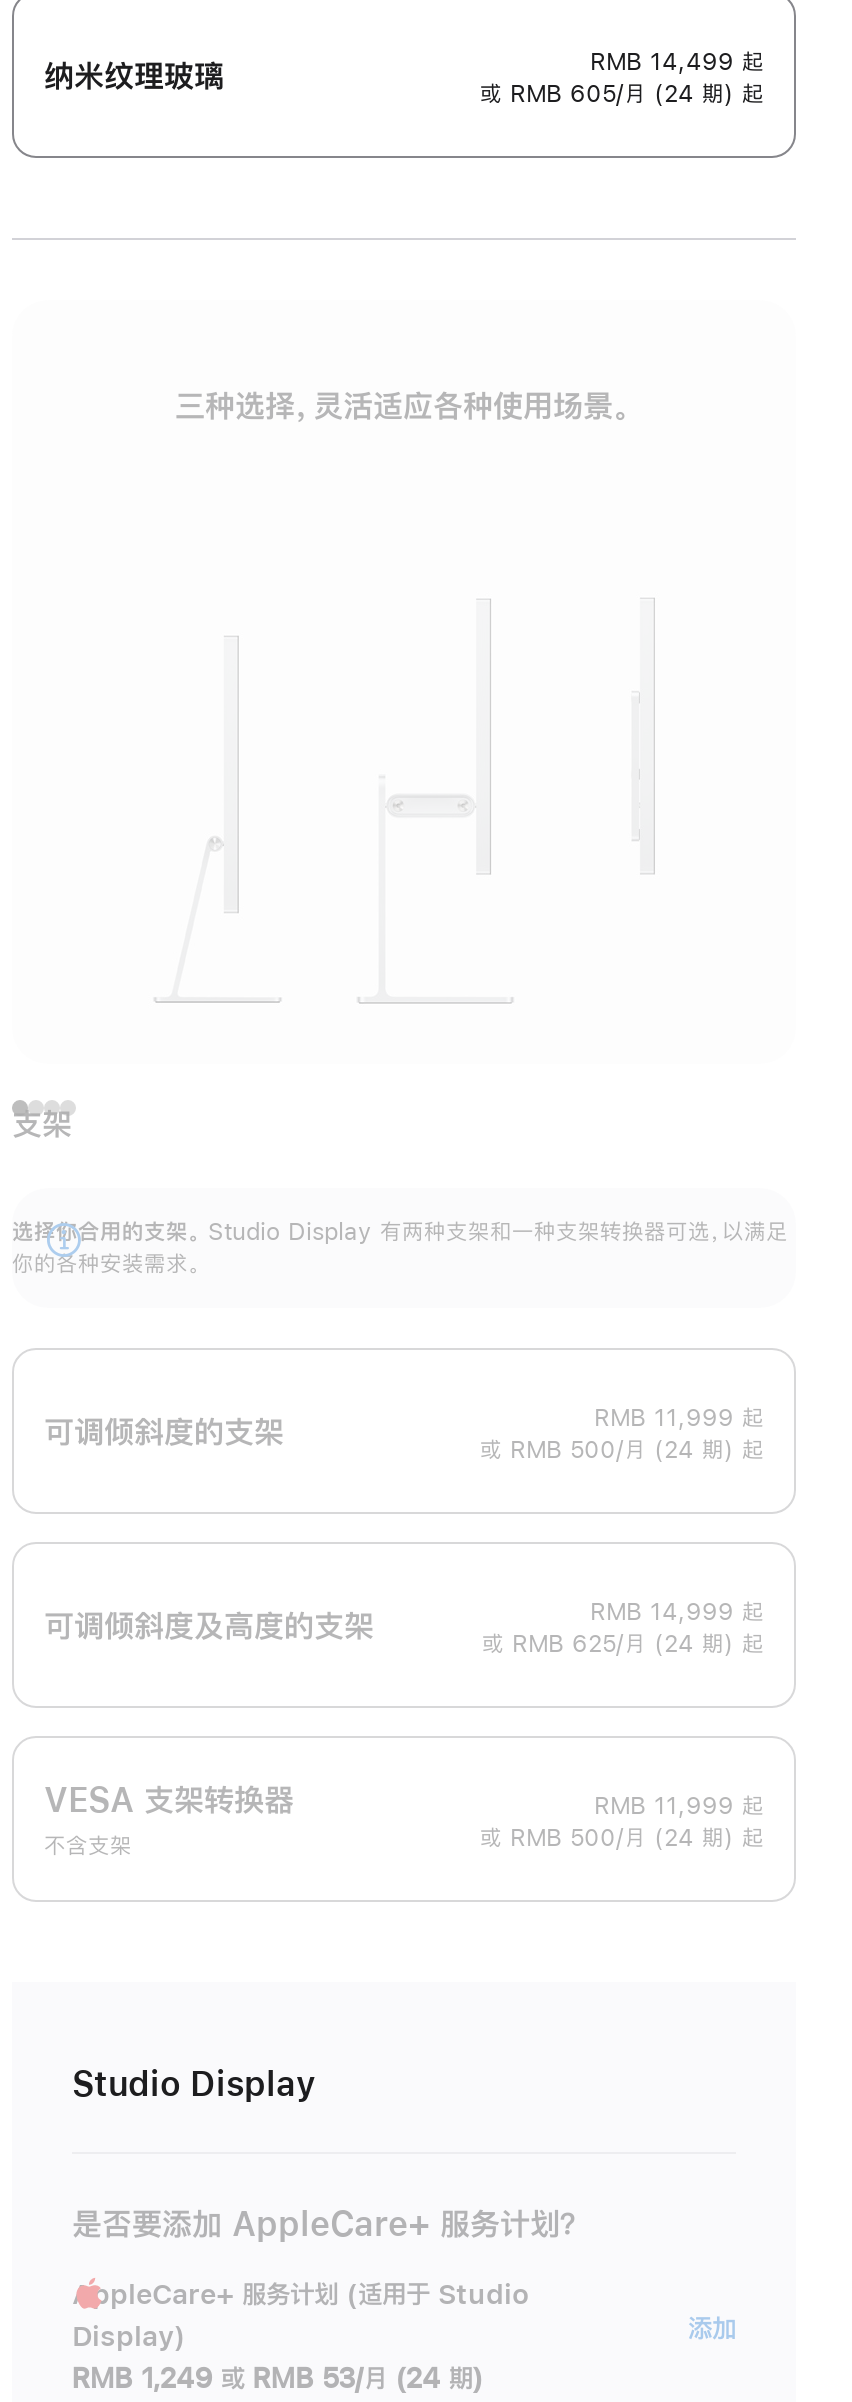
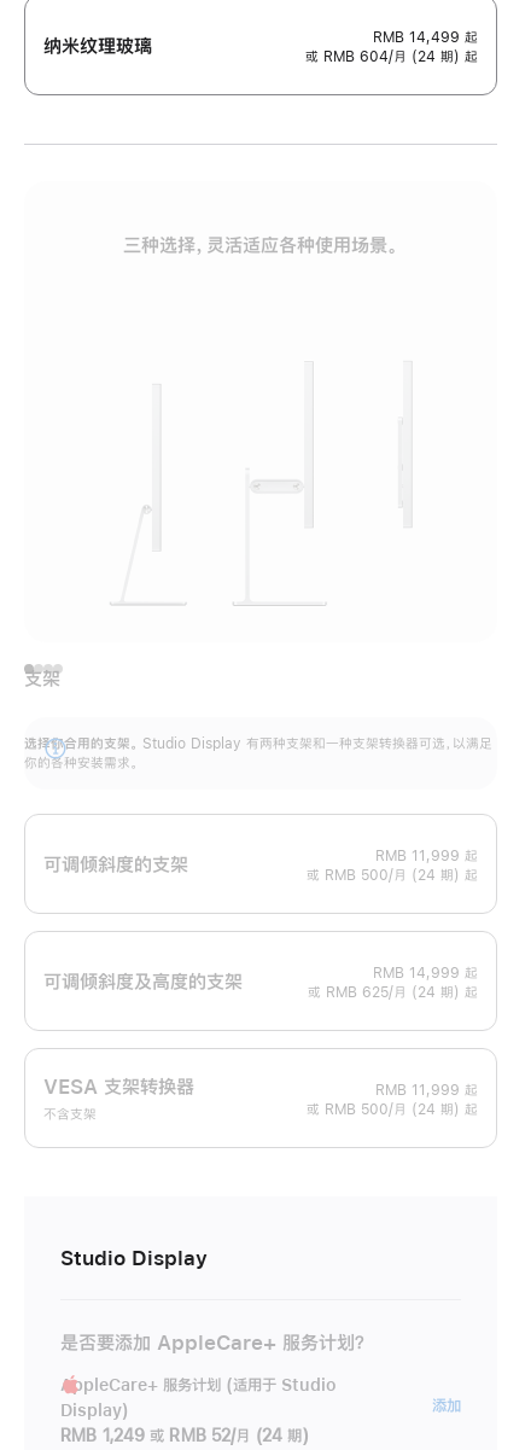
- 或 RMB 605/月 (24 期) 起
+ 或 RMB 604/月 (24 期) 起

- RMB 1,249 或 RMB 53/月 (24 期)
+ RMB 1,249 或 RMB 52/月 (24 期)
